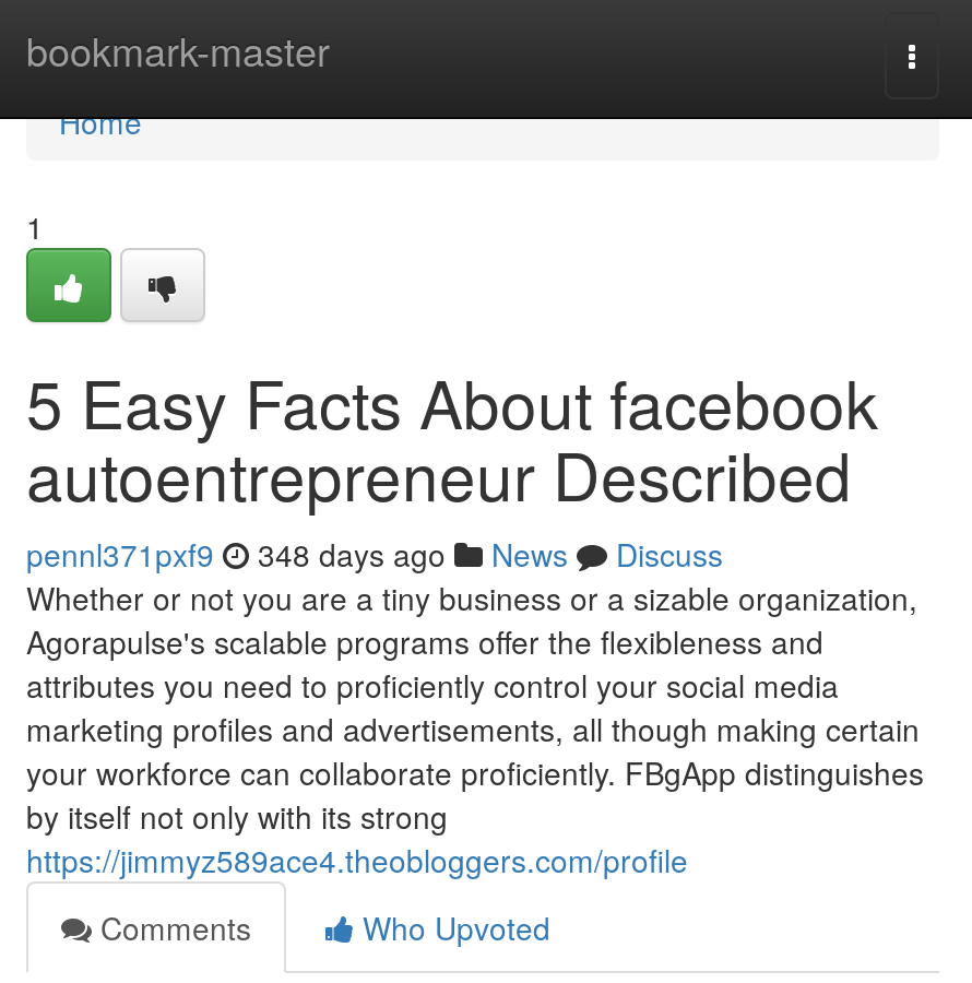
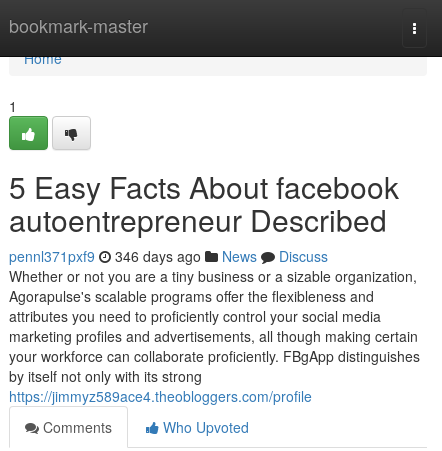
- pennl371pxf9 348 days ago News Discuss
+ pennl371pxf9 346 days ago News Discuss
